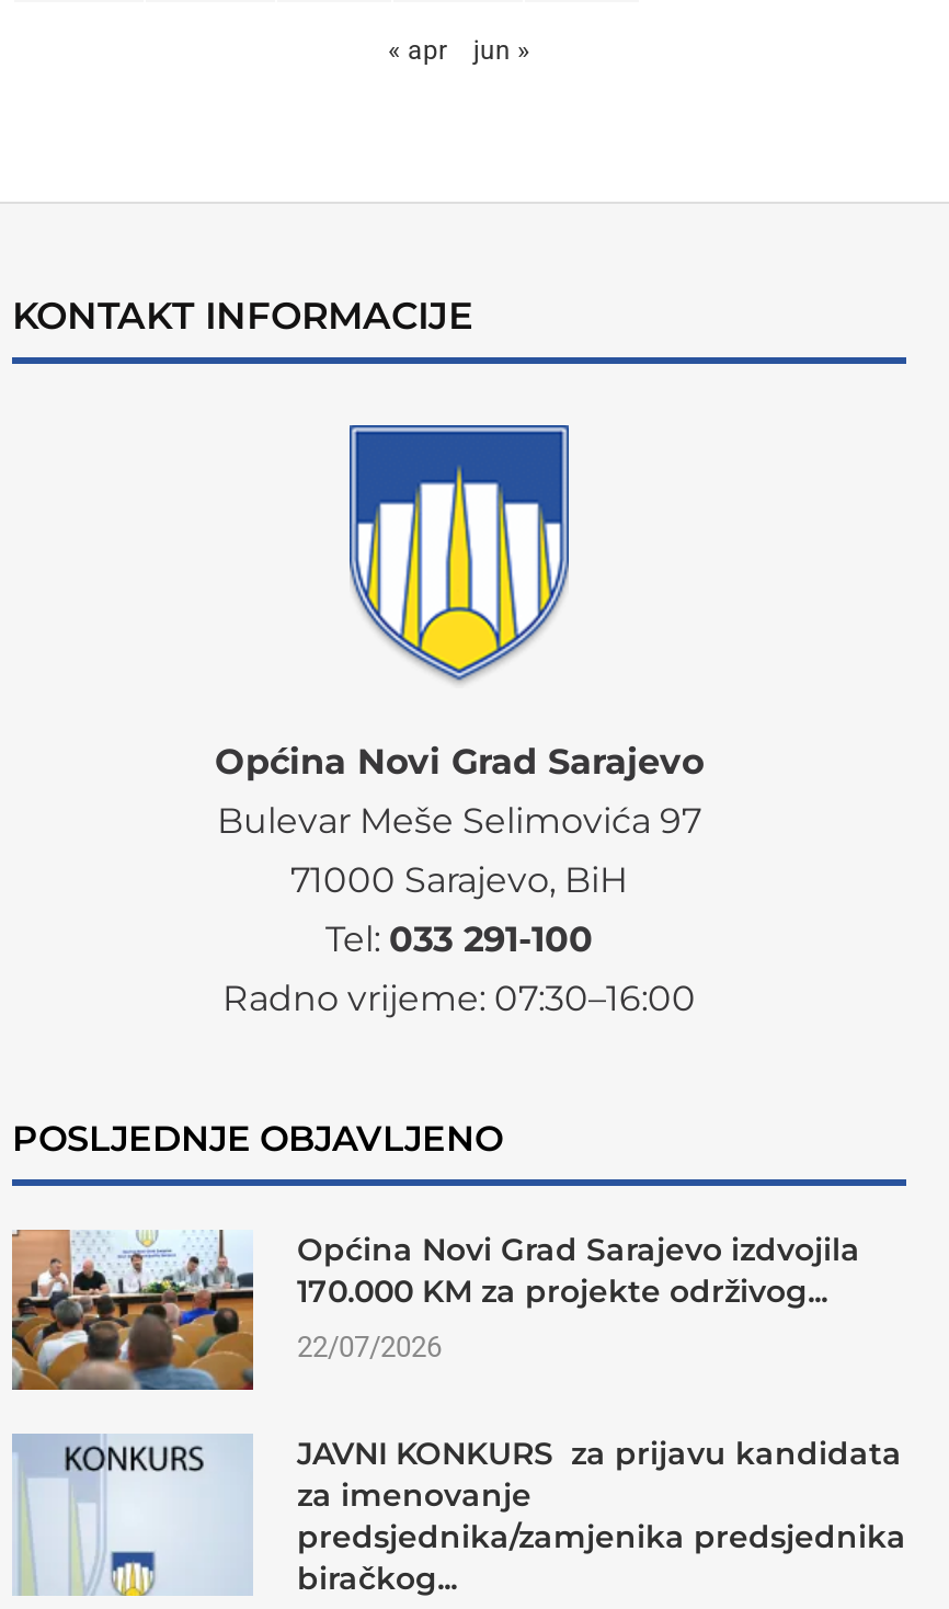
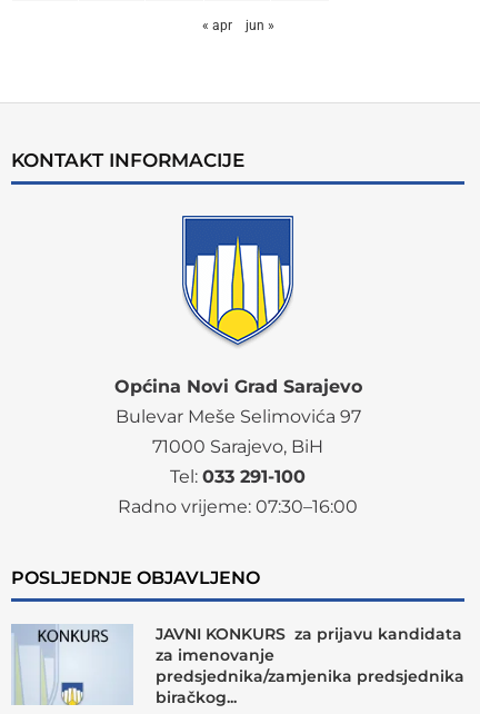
- [image]
- Općina Novi Grad Sarajevo izdvojila
- 170.000 KM za projekte održivog...
- 22/07/2026
